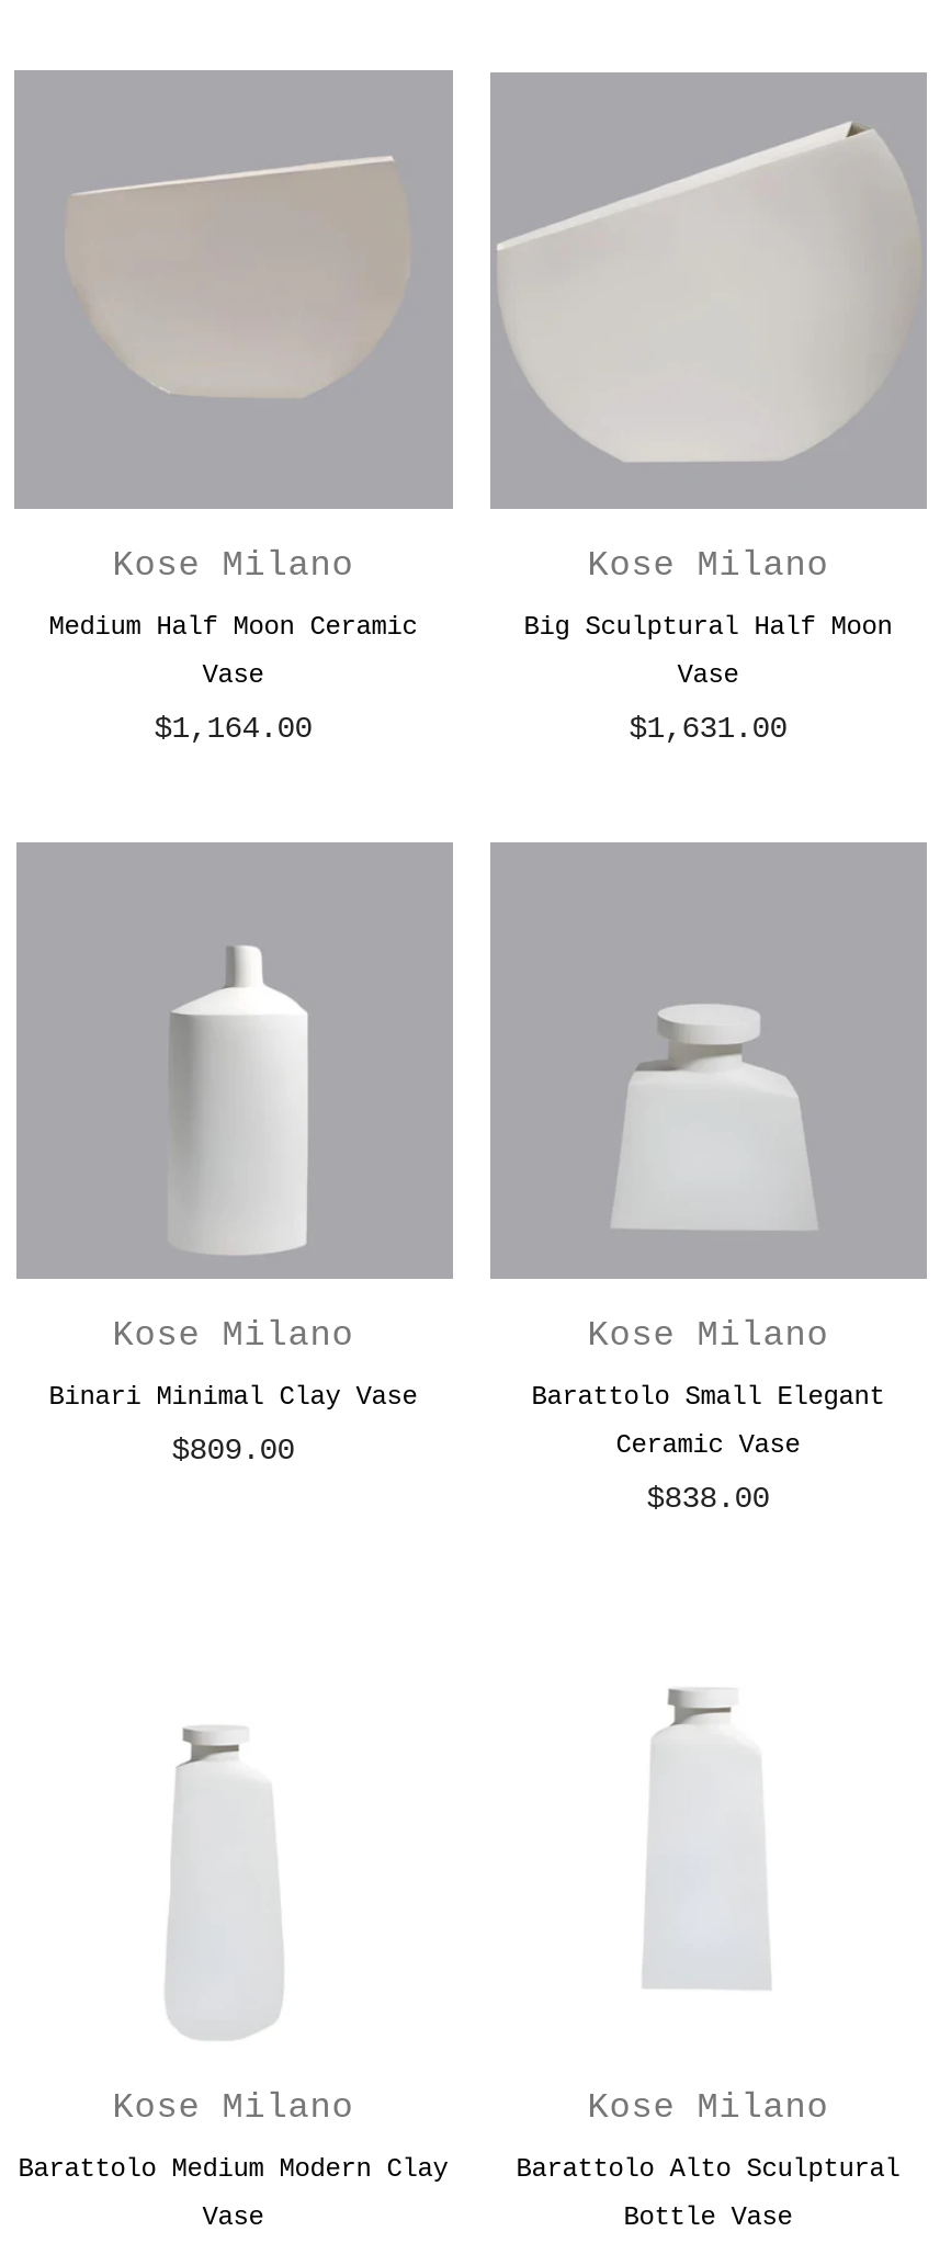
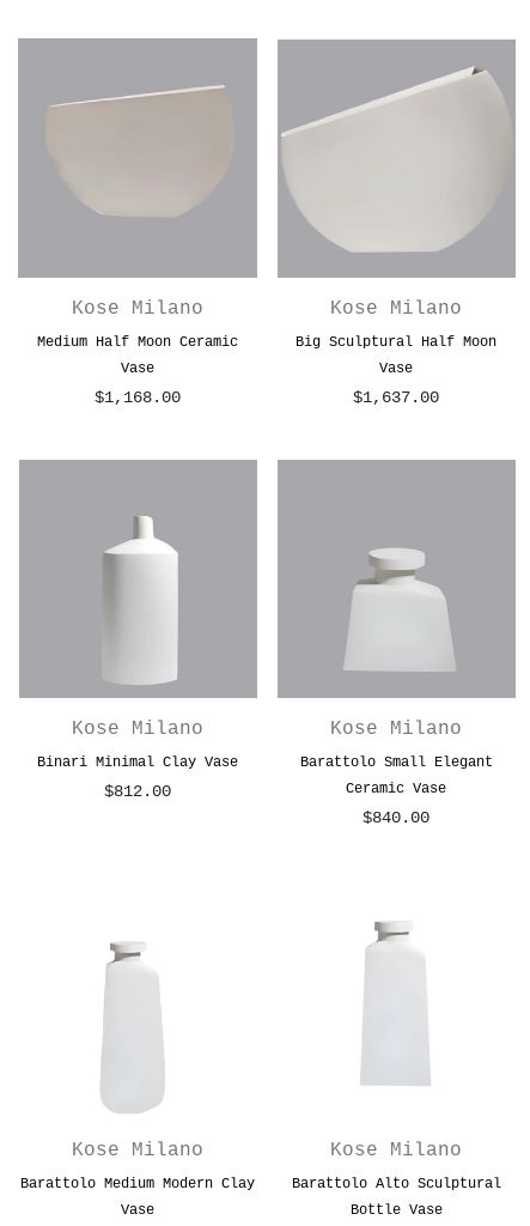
- $1,164.00
+ $1,168.00

- $1,631.00
+ $1,637.00

- $809.00
+ $812.00

- $838.00
+ $840.00
